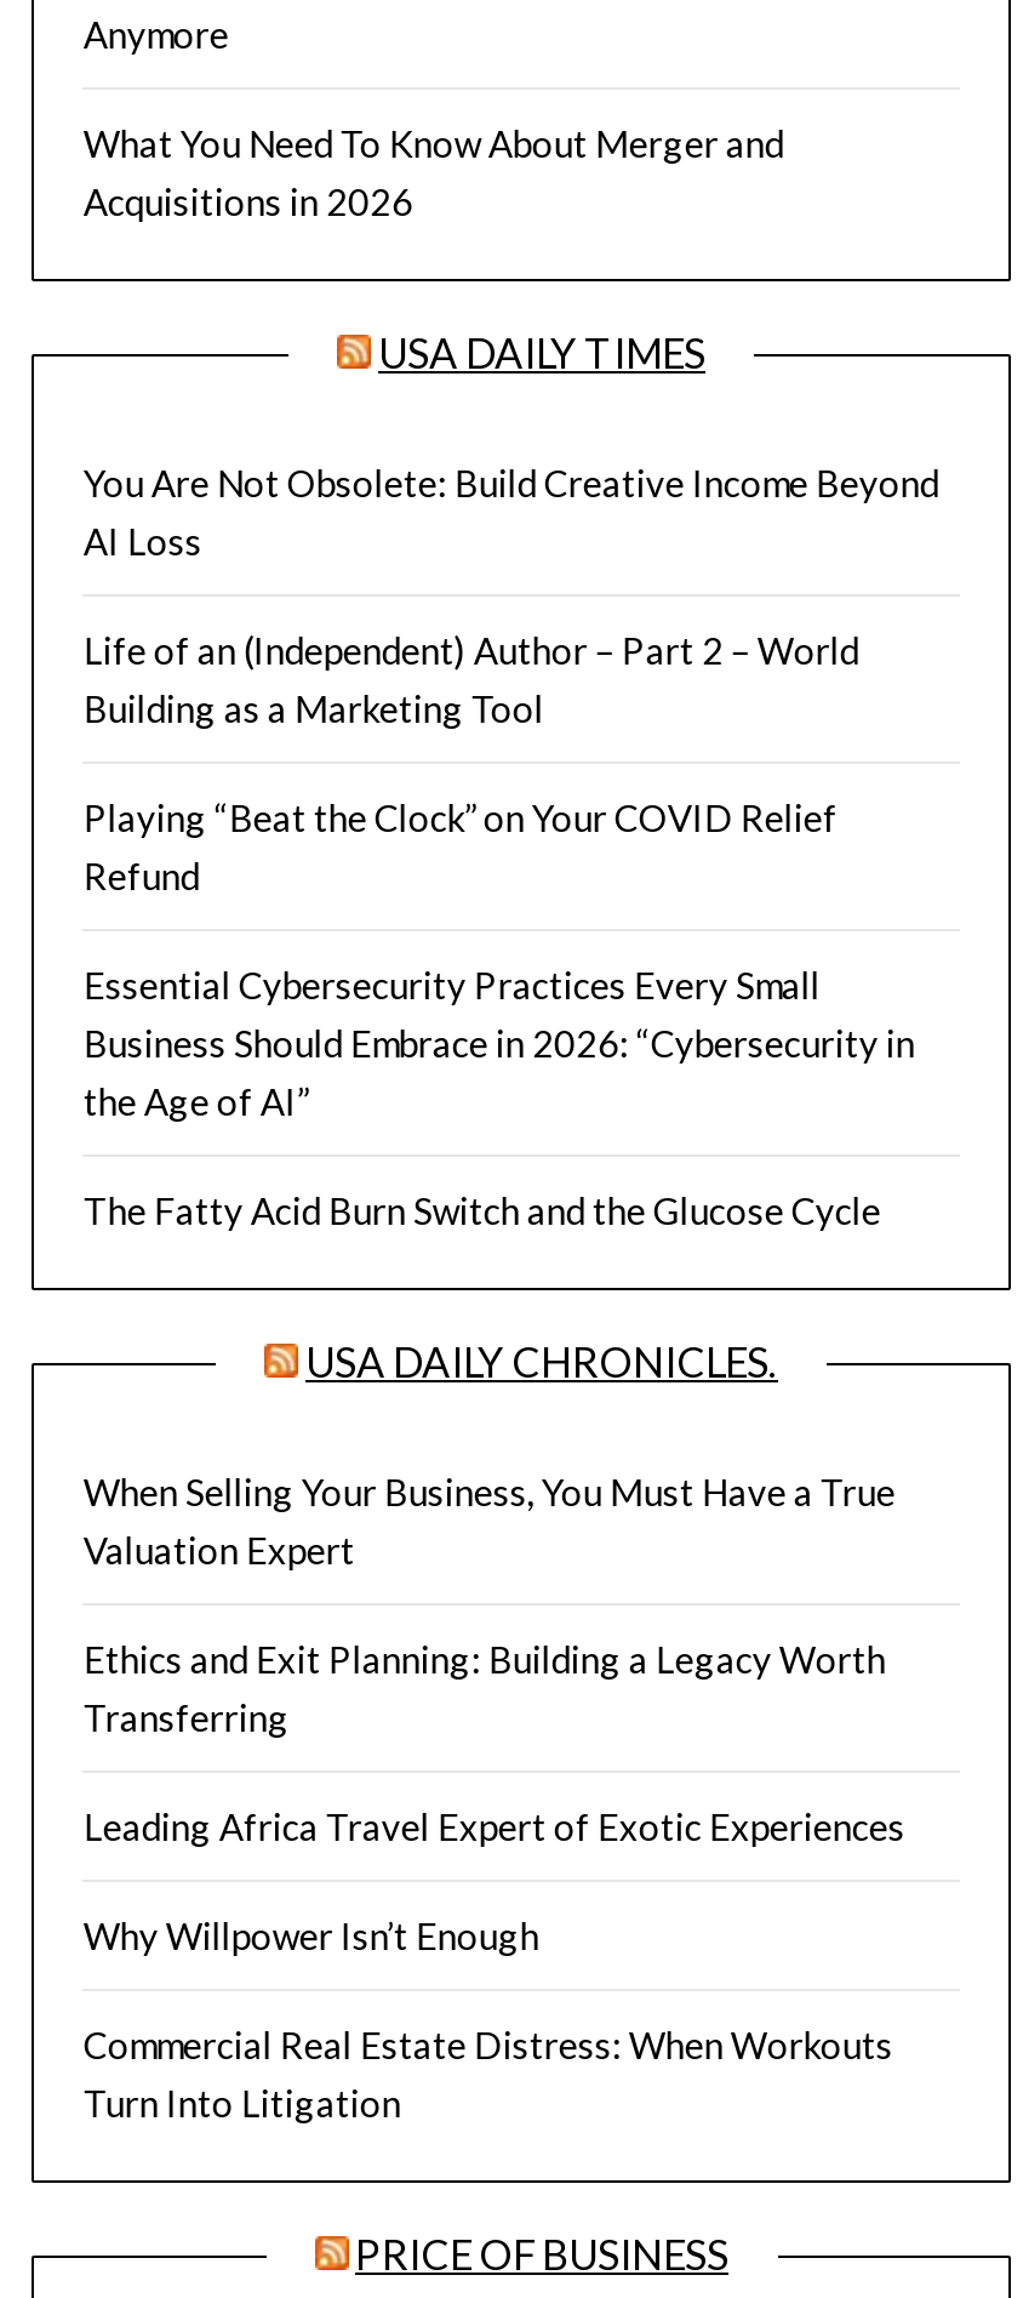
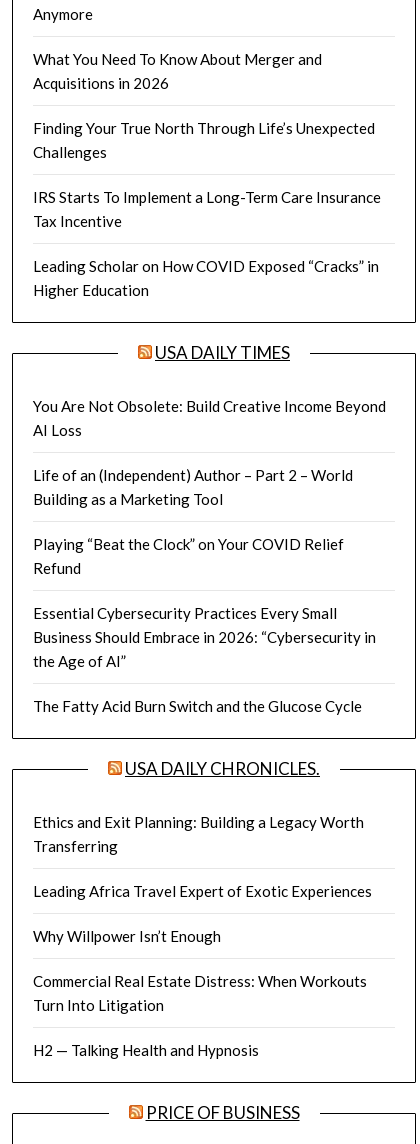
+ Finding Your True North Through Life’s Unexpected
+ Challenges
+ IRS Starts To Implement a Long-Term Care Insurance
+ Tax Incentive
+ Leading Scholar on How COVID Exposed “Cracks” in
+ Higher Education

moved down: USA DAILY TIMES | You Are Not Obsolete: Build Creative Income Beyond | AI Loss | ... | The Fatty Acid Burn Switch and the Glucose Cycle | USA DAILY CHRONICLES.

- When Selling Your Business, You Must Have a True
- Valuation Expert

+ H2 — Talking Health and Hypnosis
